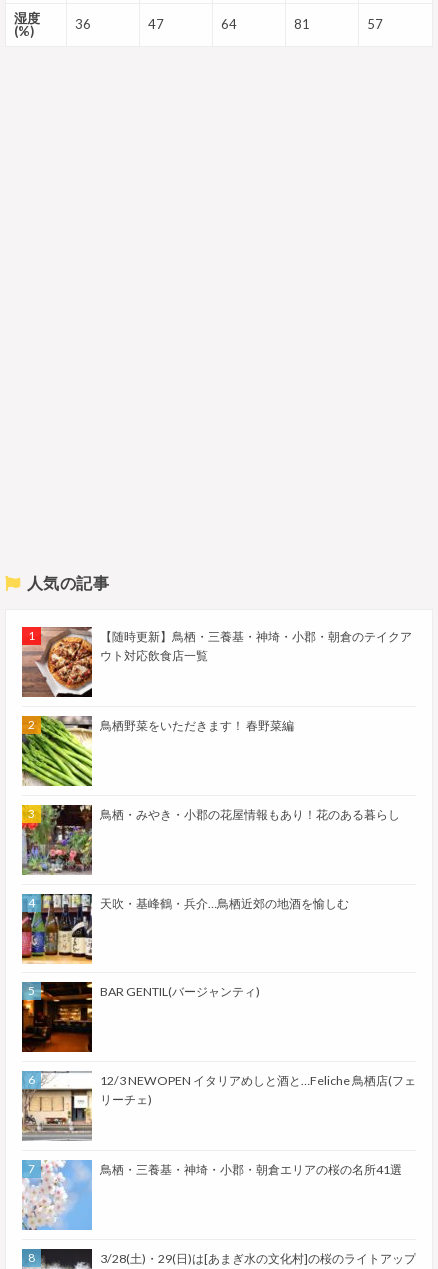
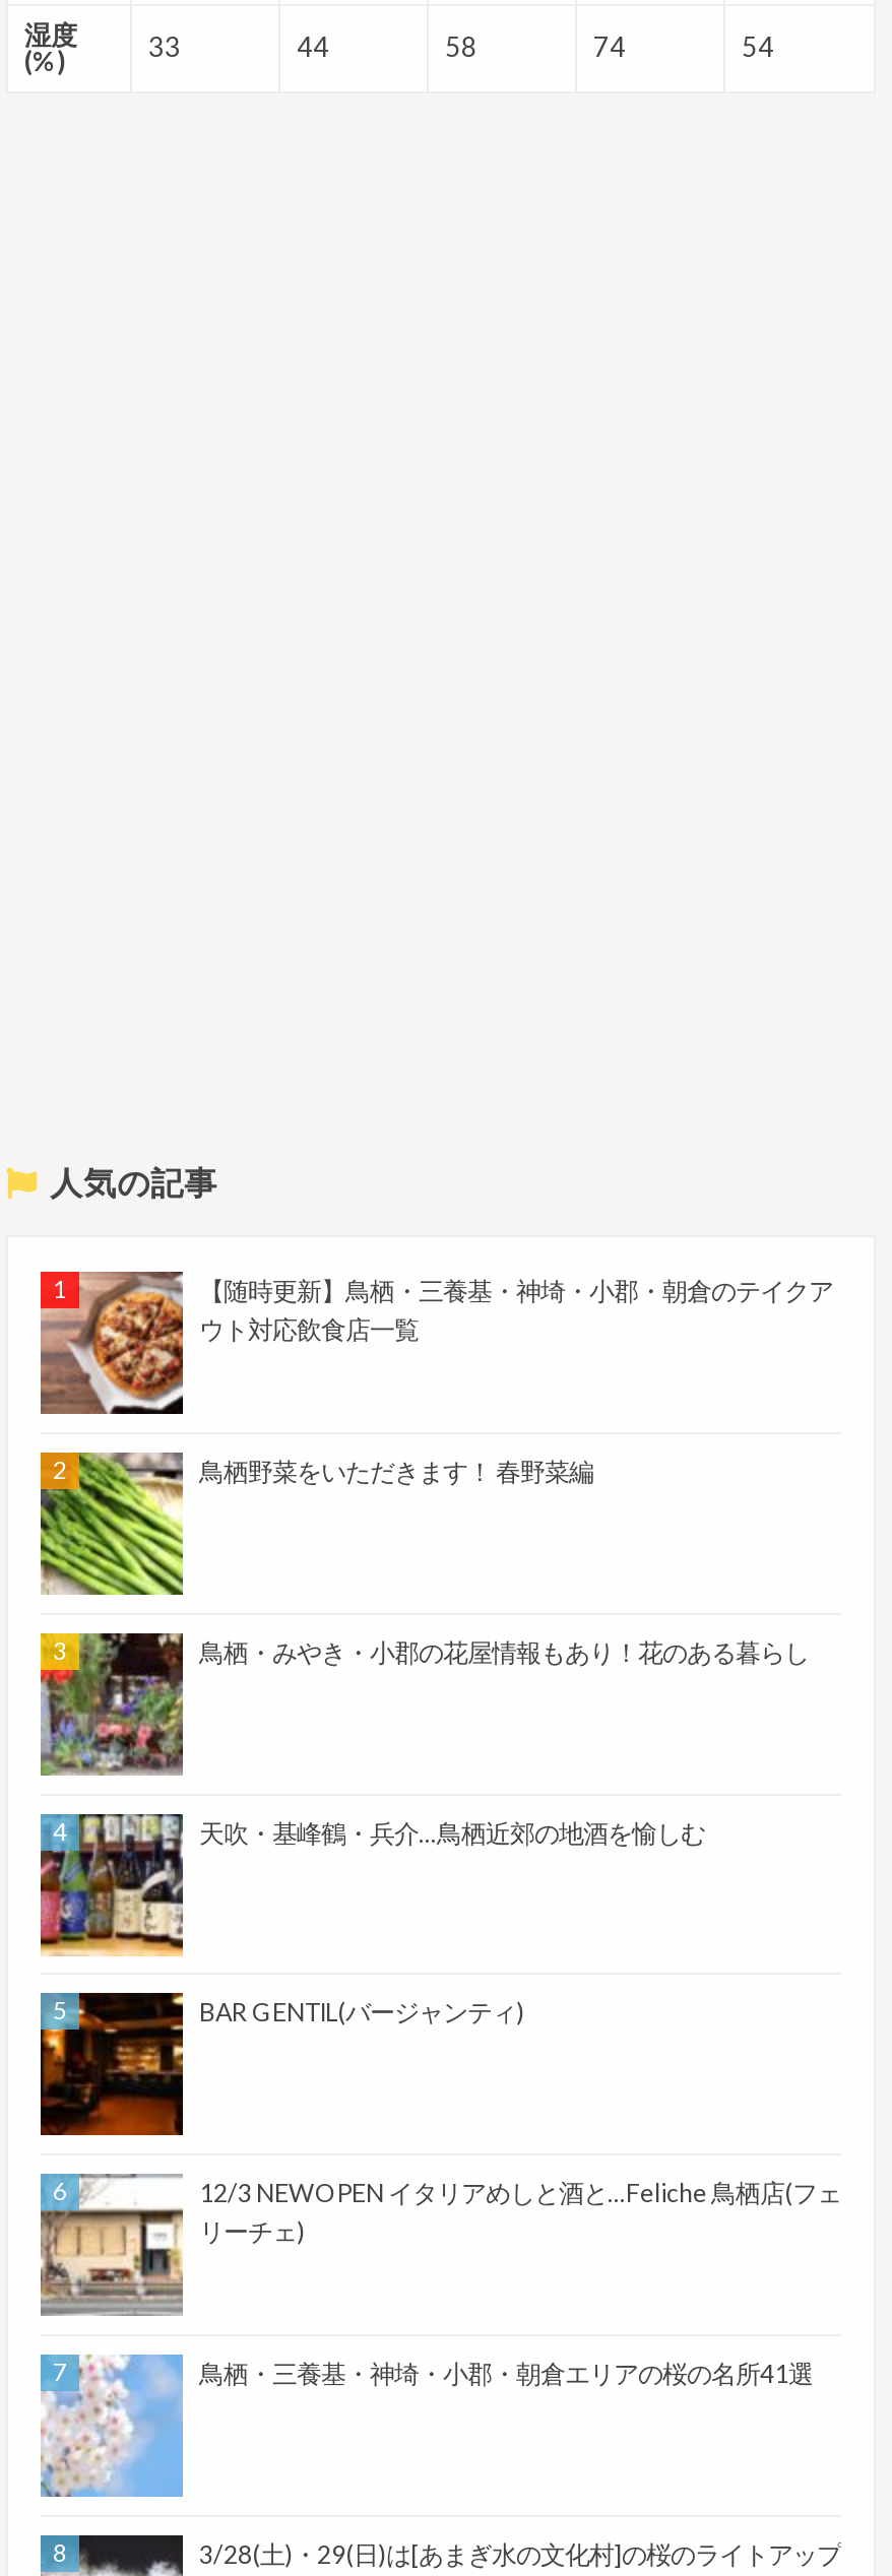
- 36
+ 33

- 47
+ 44

- 64
+ 58

- 81
+ 74

- 57
+ 54
